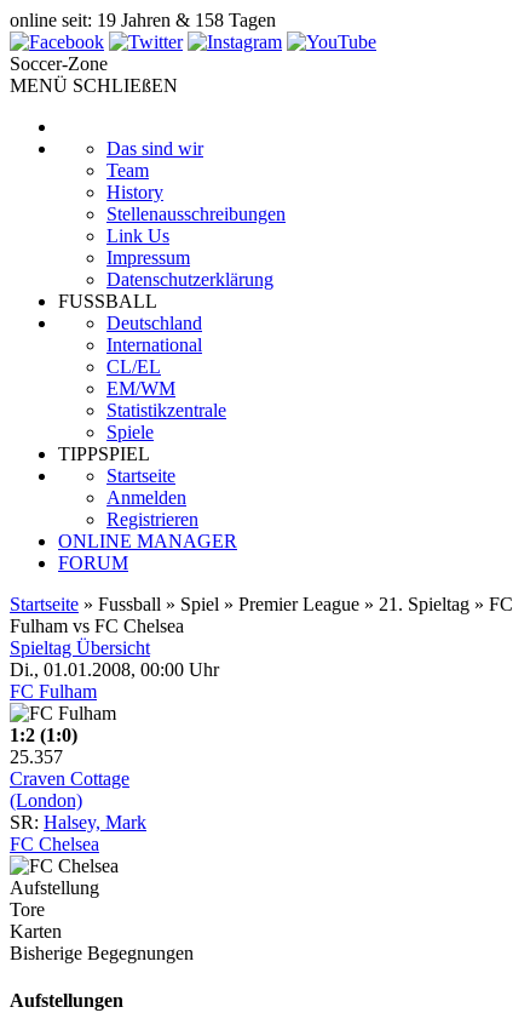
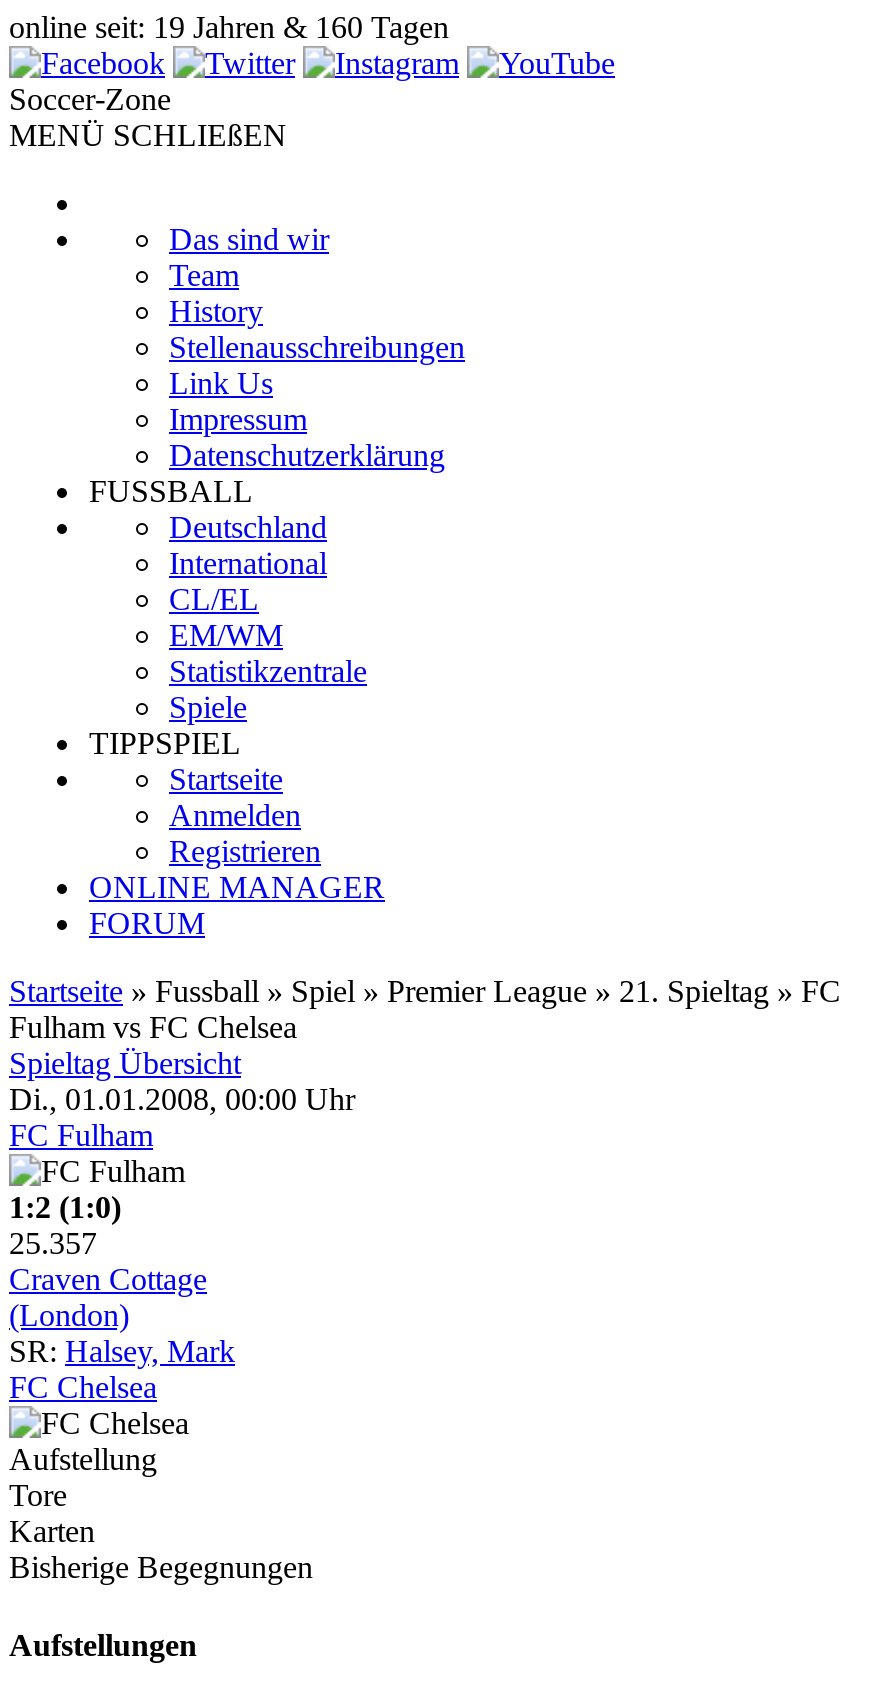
- online seit: 19 Jahren & 158 Tagen
+ online seit: 19 Jahren & 160 Tagen
